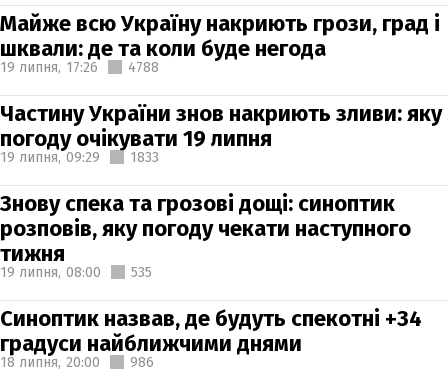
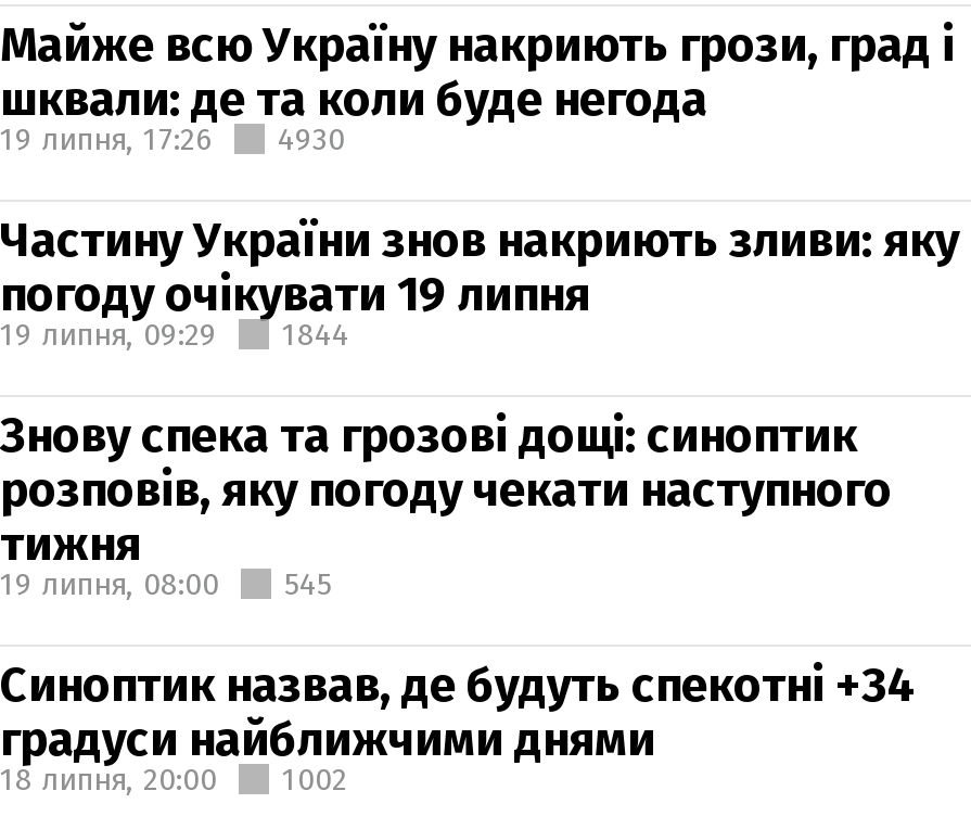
- 19 липня, 17:26 4788
+ 19 липня, 17:26 4930

- 19 липня, 09:29 1833
+ 19 липня, 09:29 1844

- 19 липня, 08:00 535
+ 19 липня, 08:00 545

- 18 липня, 20:00 986
+ 18 липня, 20:00 1002
